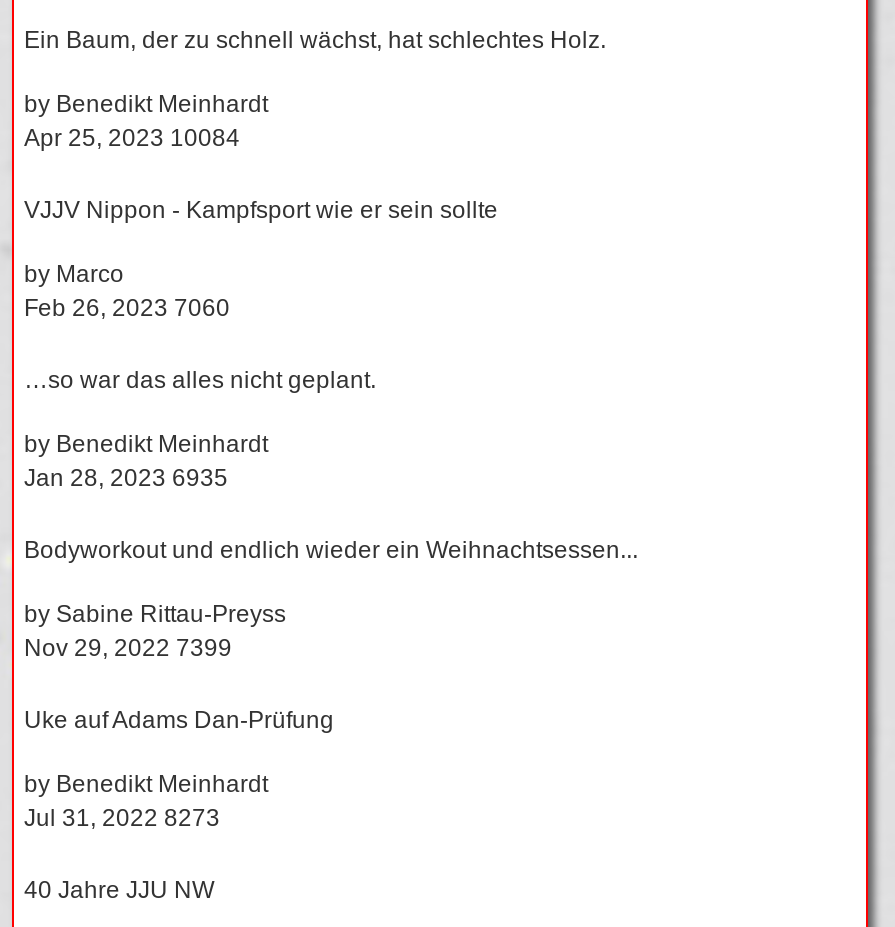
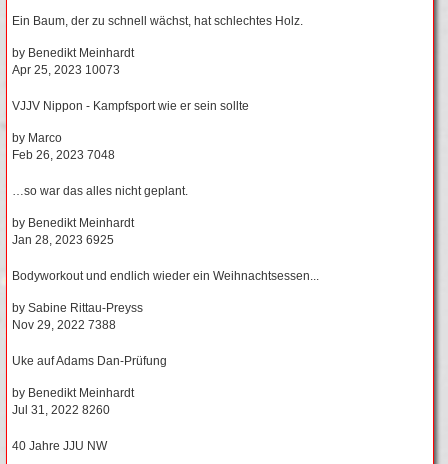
- Apr 25, 2023 10084
+ Apr 25, 2023 10073

- Feb 26, 2023 7060
+ Feb 26, 2023 7048

- Jan 28, 2023 6935
+ Jan 28, 2023 6925

- Nov 29, 2022 7399
+ Nov 29, 2022 7388

- Jul 31, 2022 8273
+ Jul 31, 2022 8260
